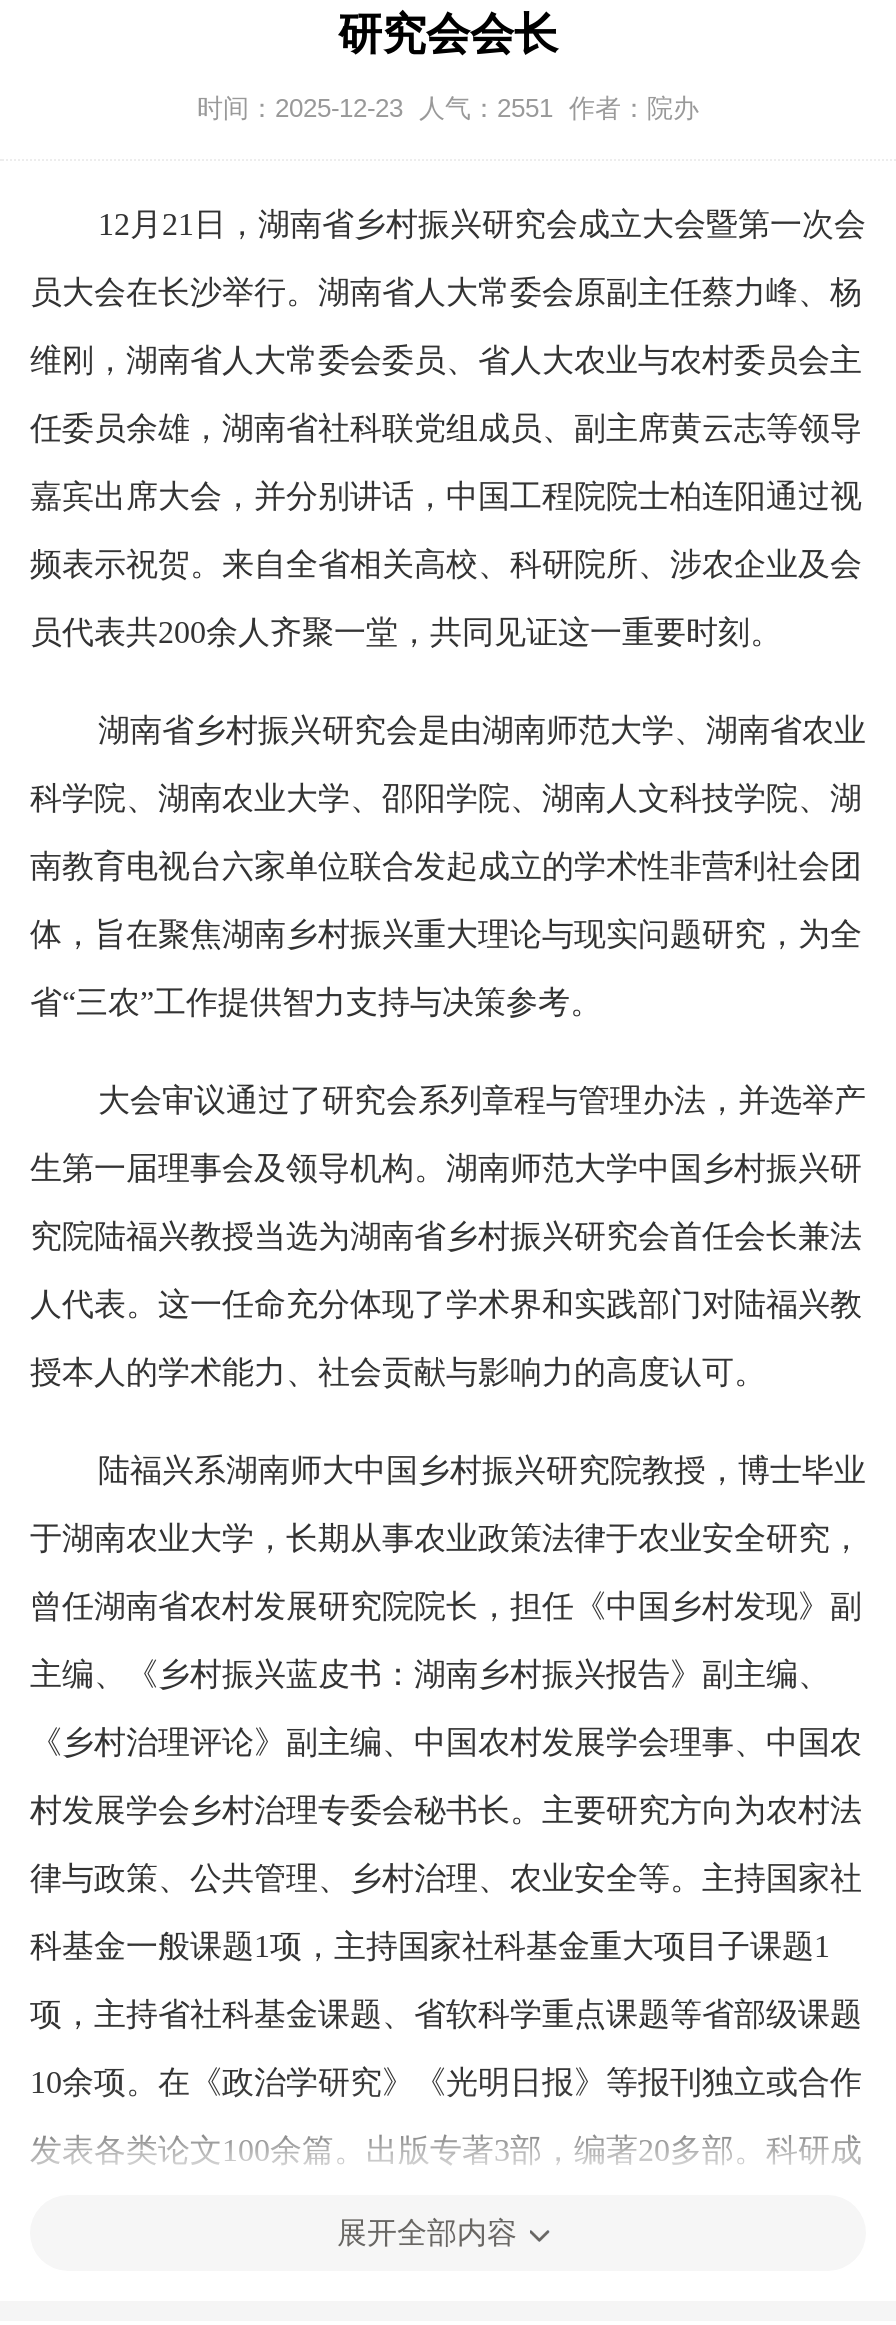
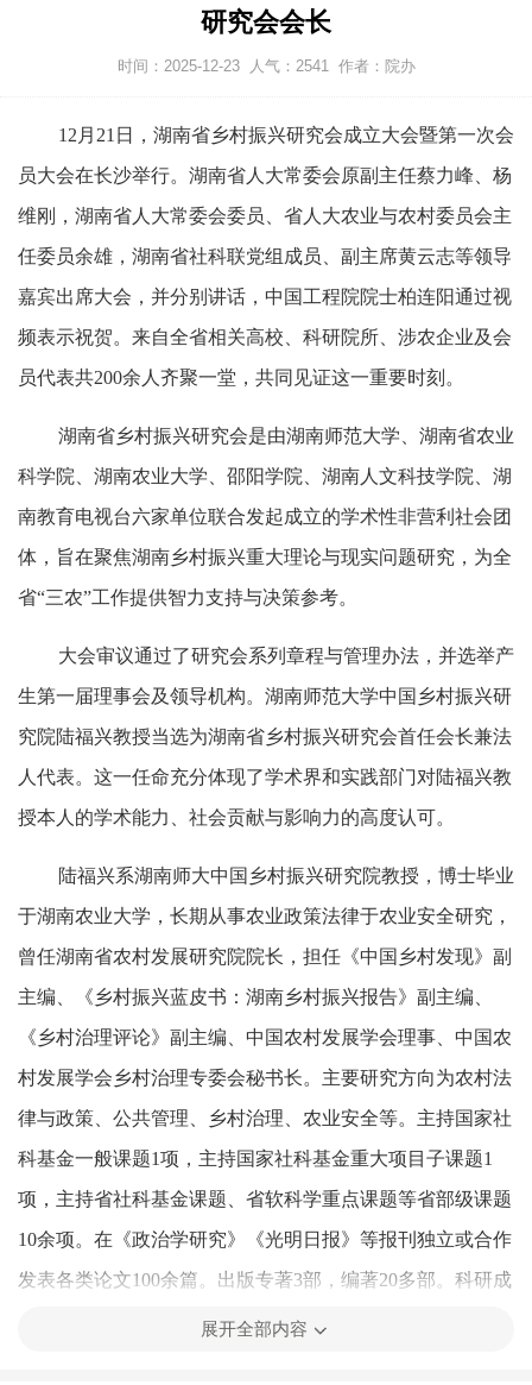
- 时间：2025-12-23 人气：2551 作者：院办
+ 时间：2025-12-23 人气：2541 作者：院办
